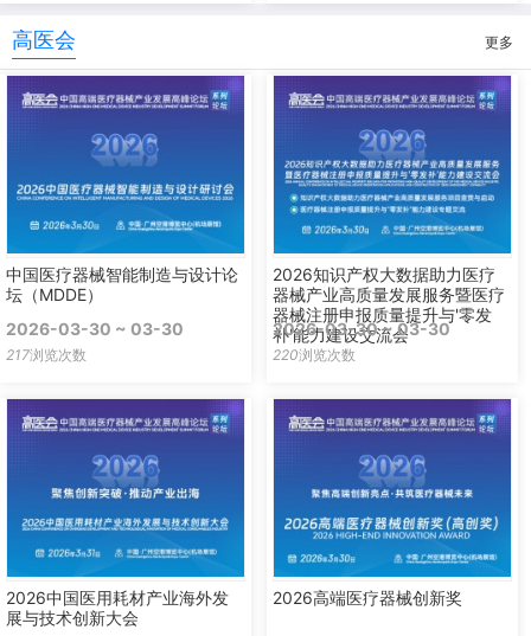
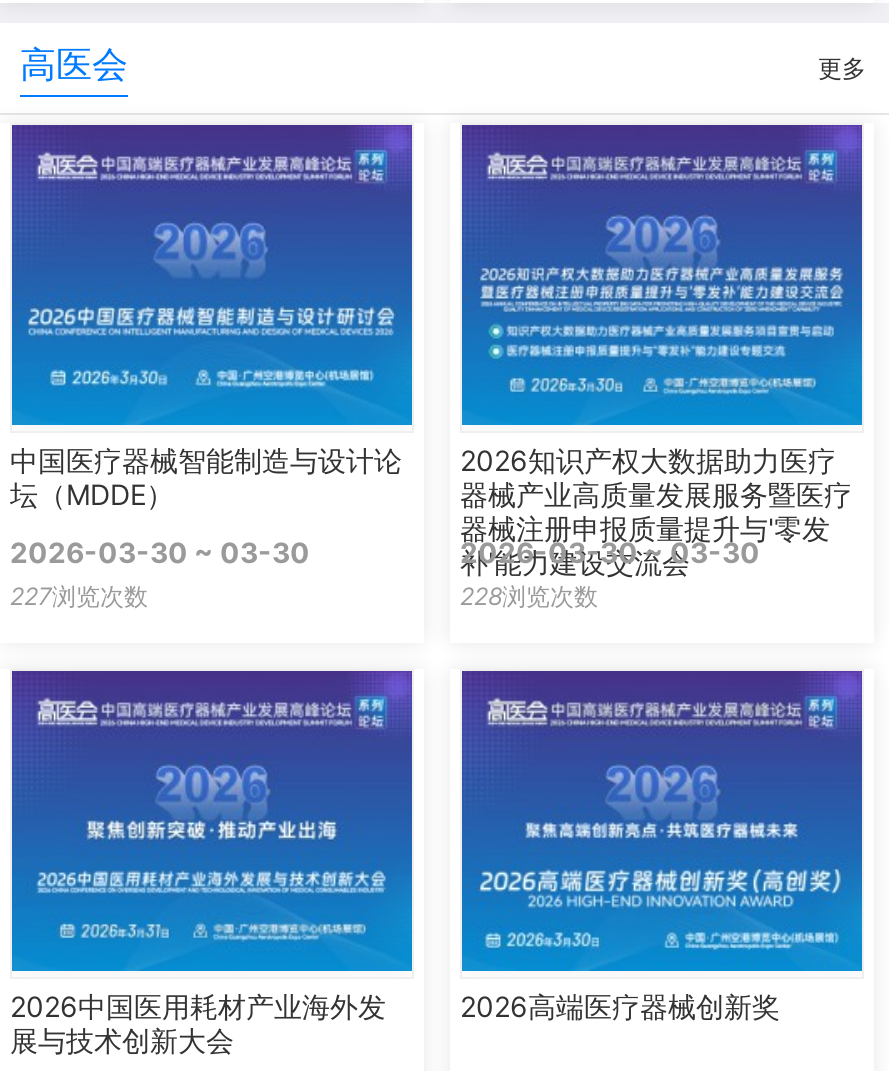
- 217浏览次数
+ 227浏览次数

- 220浏览次数
+ 228浏览次数
